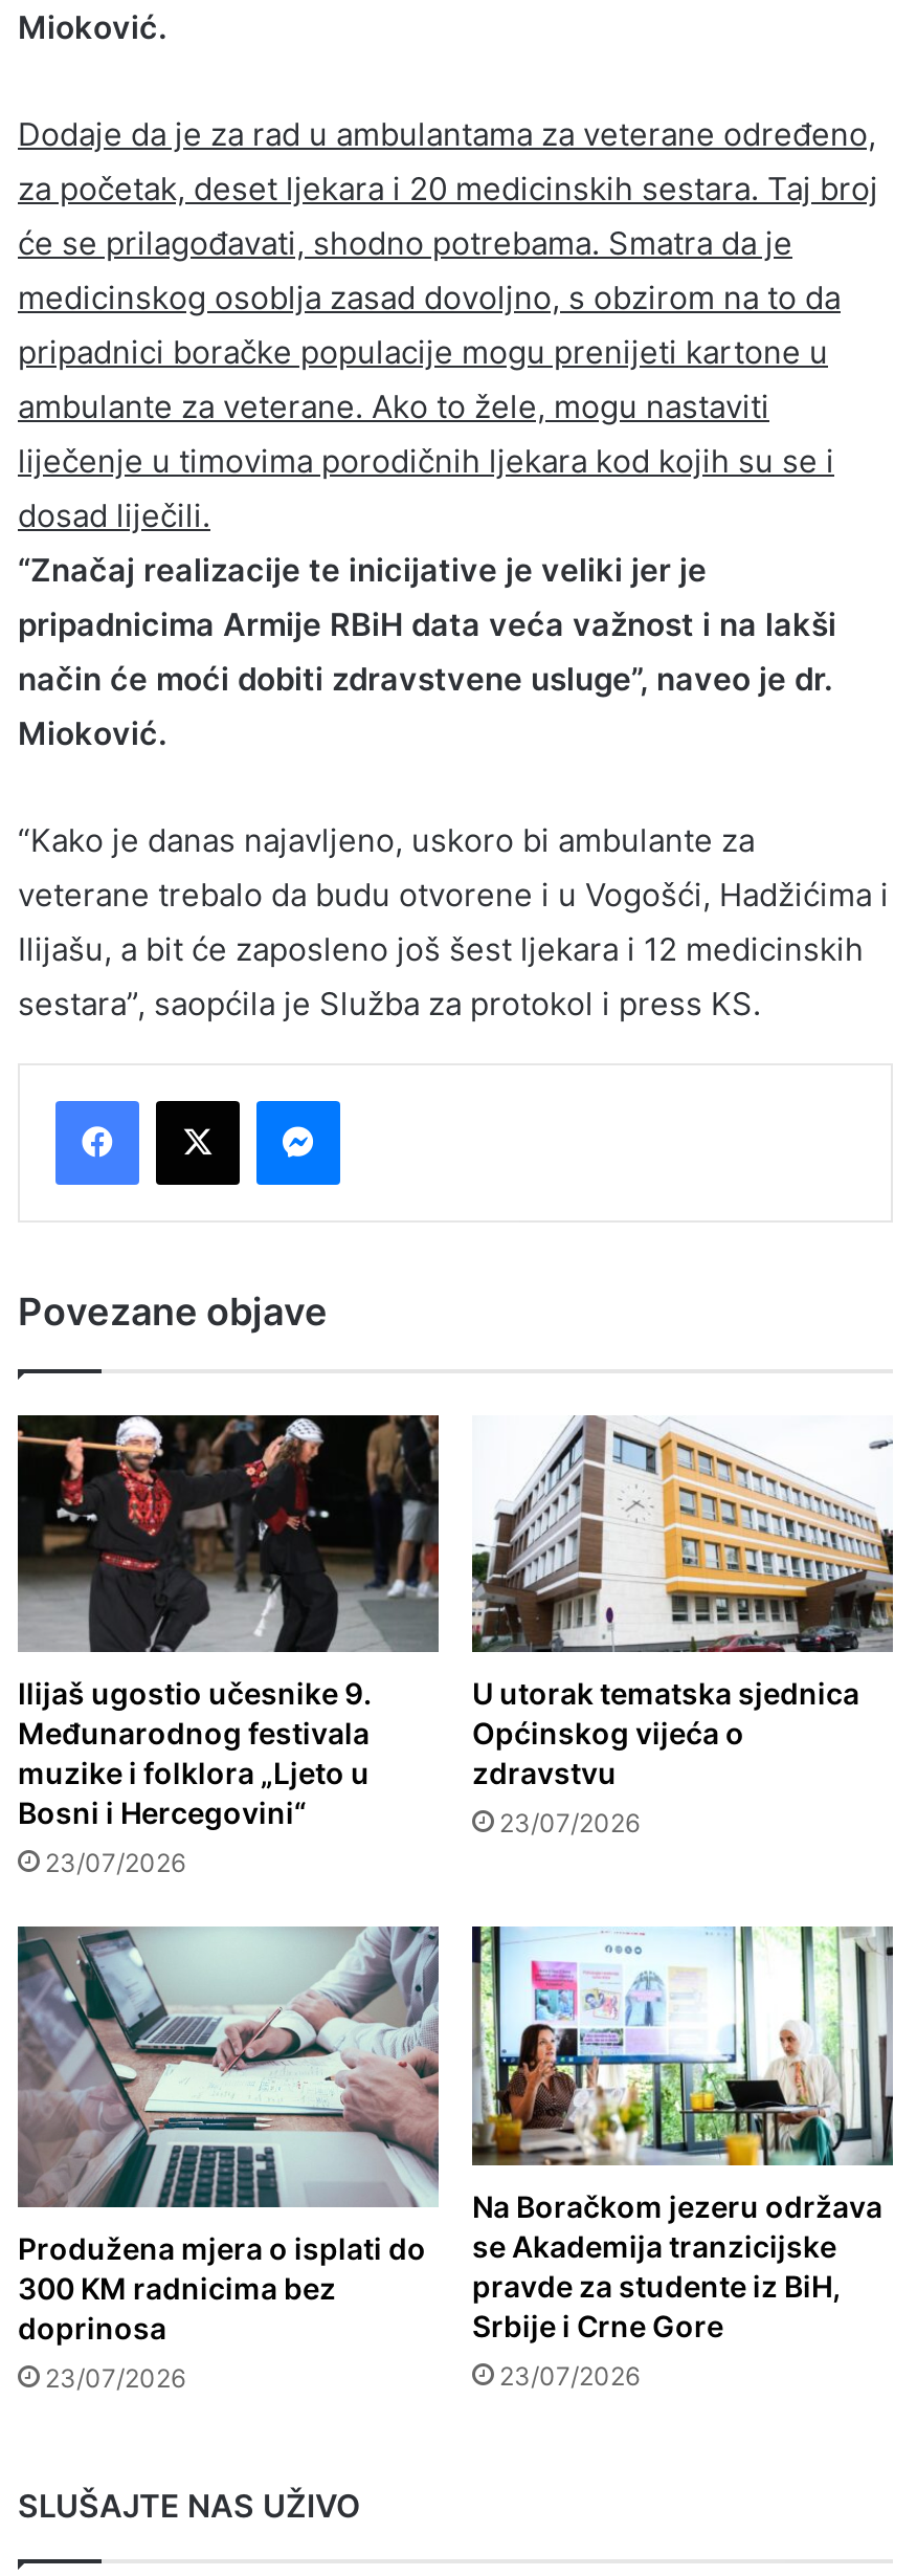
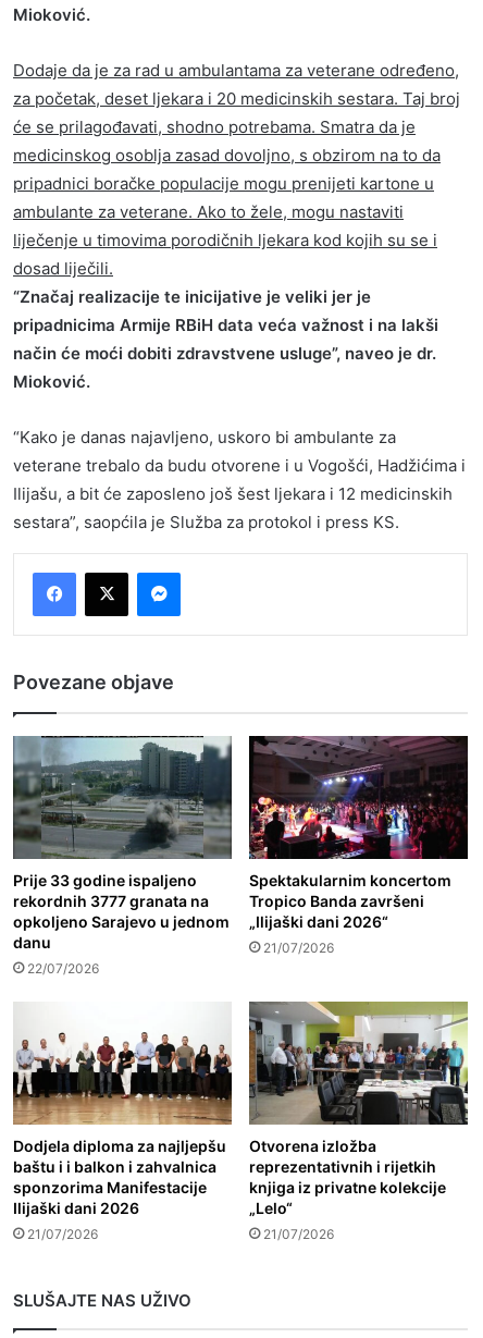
- [image]
- Ilijaš ugostio učesnike 9.
- Međunarodnog festivala
- muzike i folklora „Ljeto u
- Bosni i Hercegovini“
+ [image]
+ Prije 33 godine ispaljeno
+ rekordnih 3777 granata na
+ opkoljeno Sarajevo u jednom
+ danu

- [image]
- U utorak tematska sjednica
- Općinskog vijeća o
- zdravstvu
+ [image]
+ Spektakularnim koncertom
+ Tropico Banda završeni
+ „Ilijaški dani 2026“

- 23/07/2026
+ 21/07/2026

- 23/07/2026
+ 22/07/2026

- [image]
- Na Boračkom jezeru održava
- se Akademija tranzicijske
- pravde za studente iz BiH,
- Srbije i Crne Gore
+ [image]
+ Otvorena izložba
+ reprezentativnih i rijetkih
+ knjiga iz privatne kolekcije
+ „Lelo“

- [image]
+ [image]

- Produžena mjera o isplati do
- 300 KM radnicima bez
- doprinosa
+ Dodjela diploma za najljepšu
+ baštu i i balkon i zahvalnica
+ sponzorima Manifestacije
+ Ilijaški dani 2026

- 23/07/2026
+ 21/07/2026

- 23/07/2026
+ 21/07/2026
